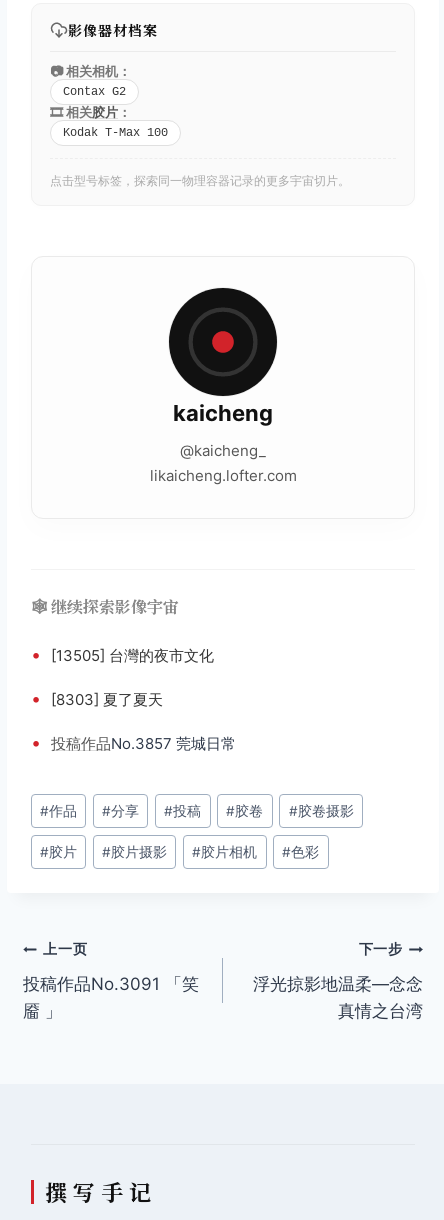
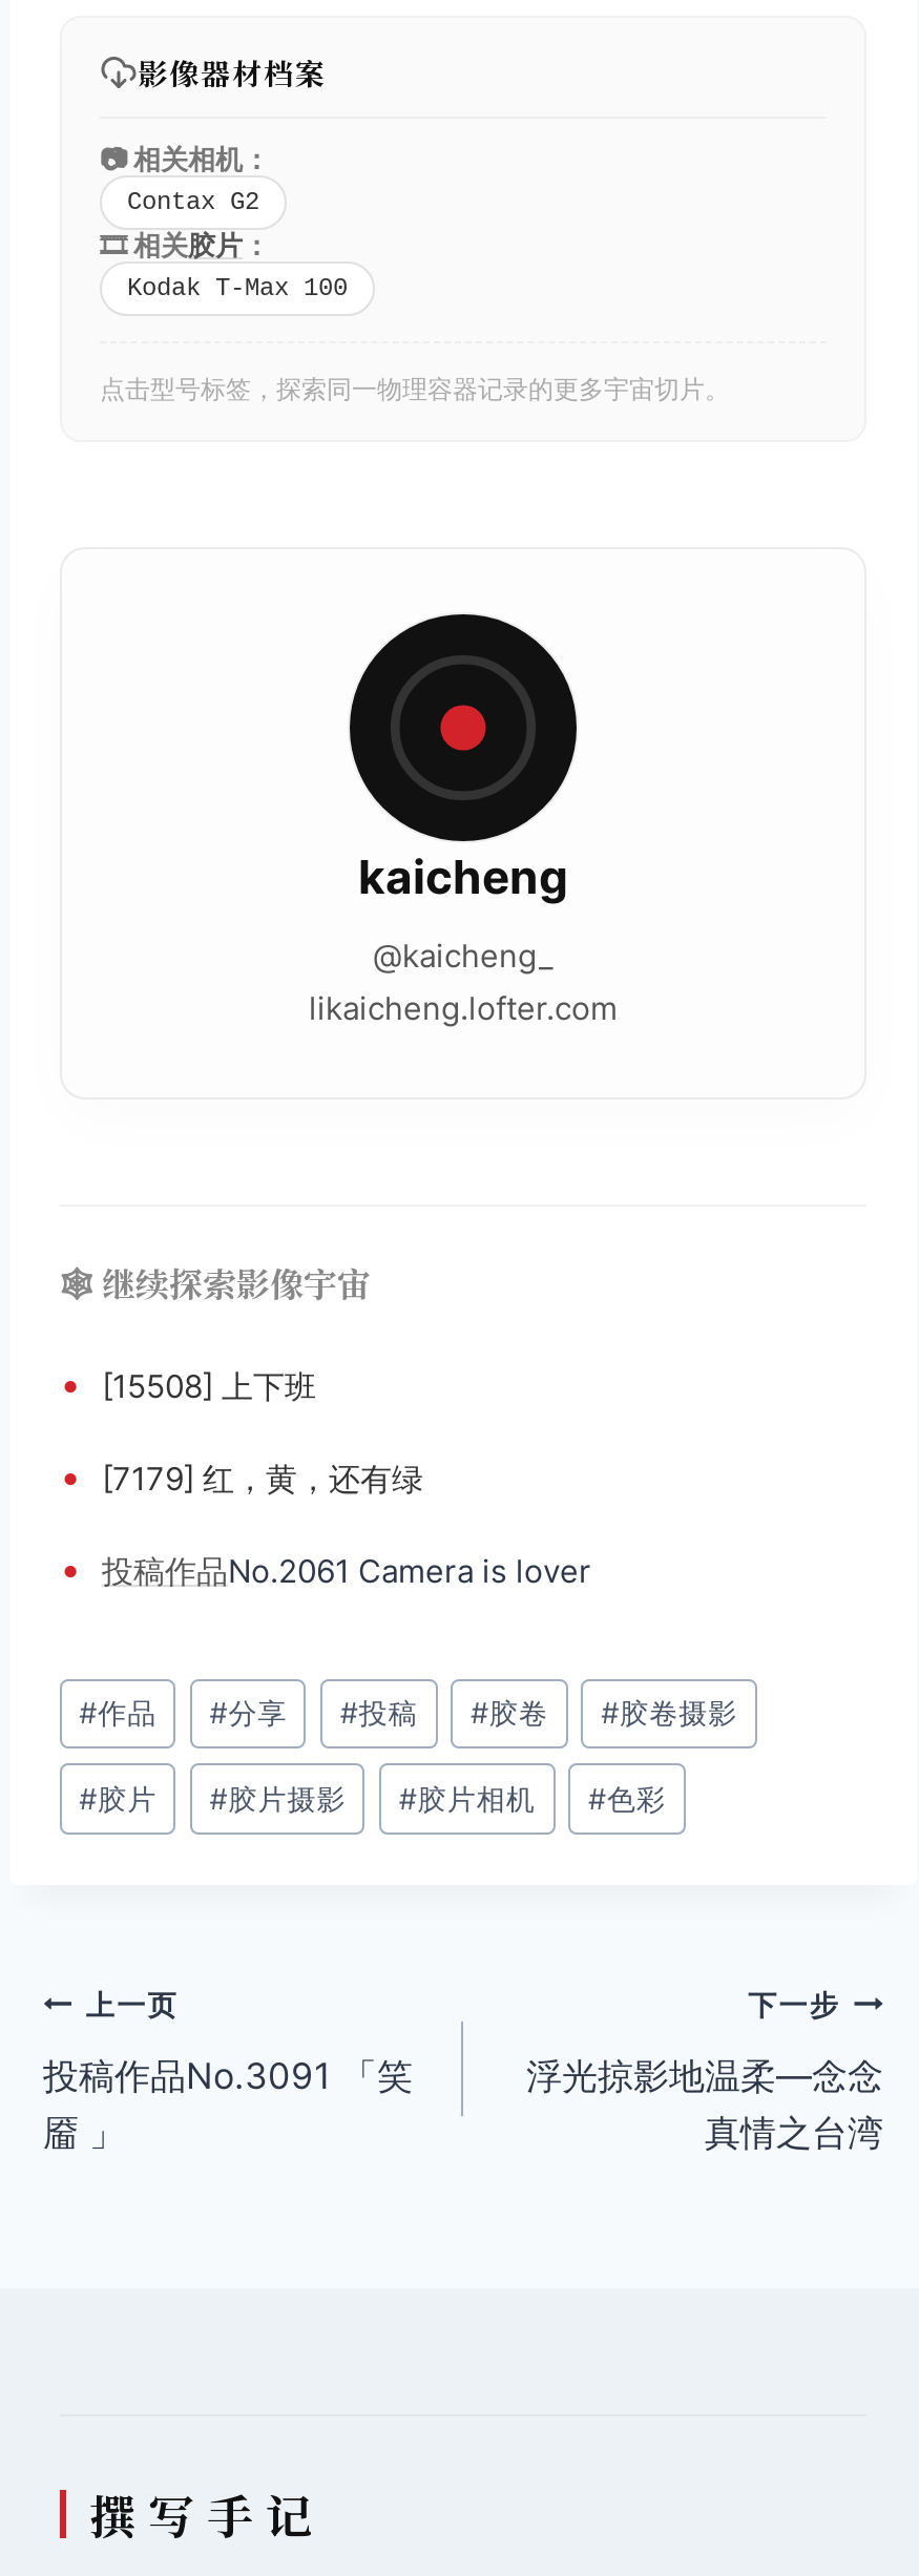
- • [13505] 台灣的夜市文化
+ • [15508] 上下班

- • [8303] 夏了夏天
+ • [7179] 红，黄，还有绿

- • 投稿作品No.3857 莞城日常
+ • 投稿作品No.2061 Camera is lover
